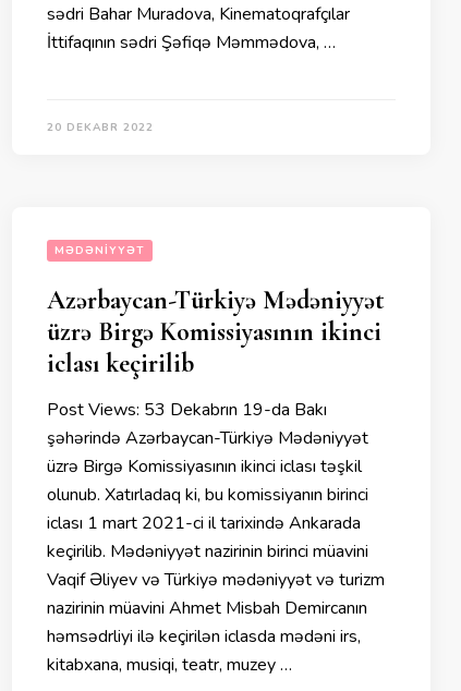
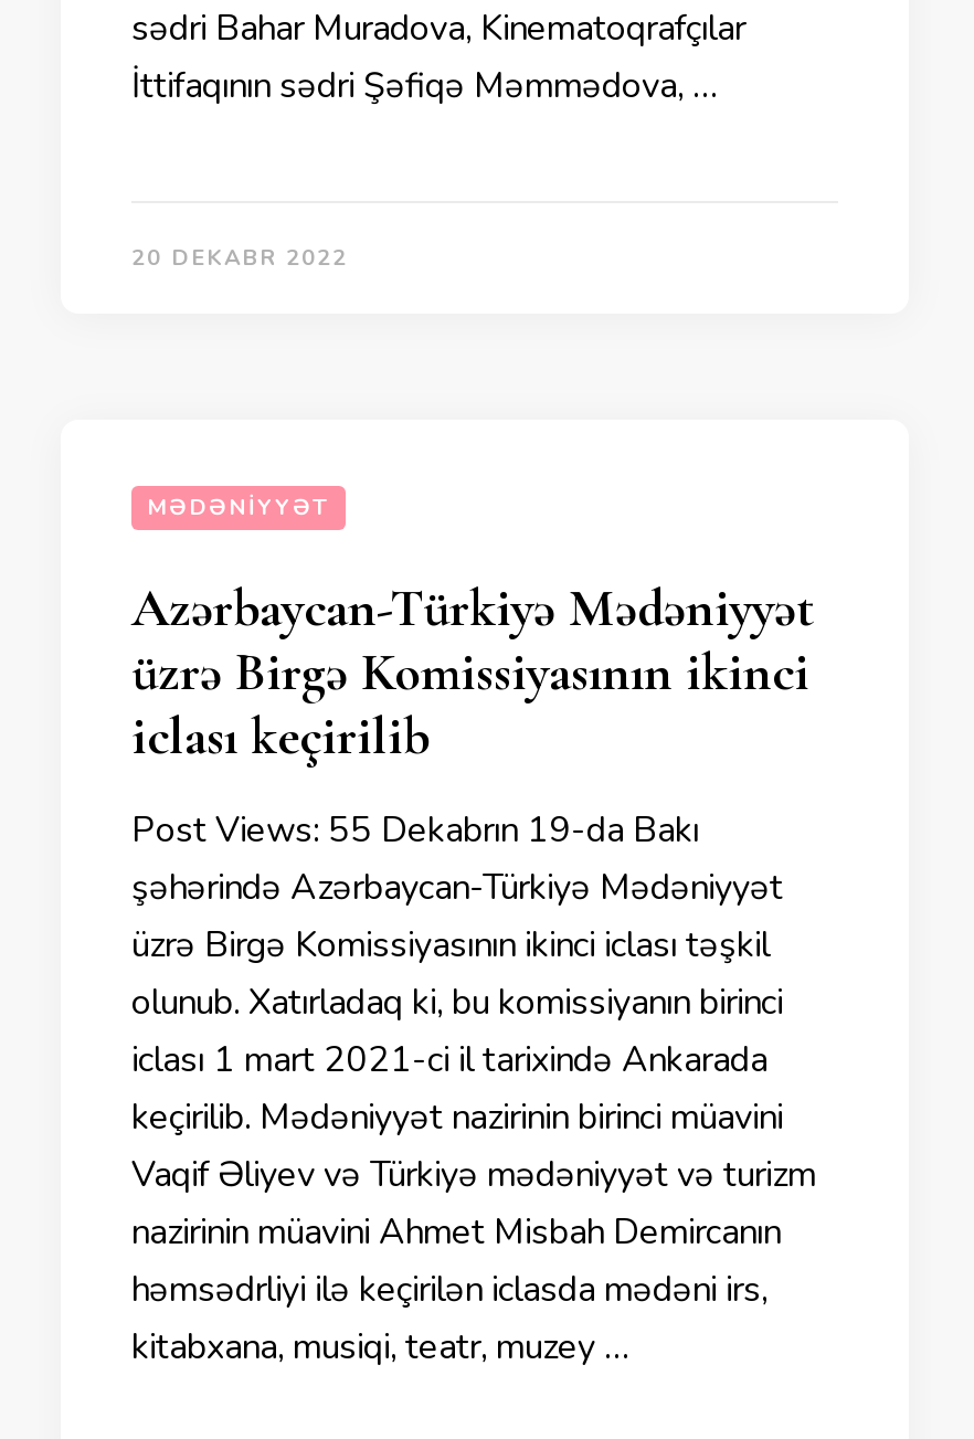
- Post Views: 53 Dekabrın 19-da Bakı
+ Post Views: 55 Dekabrın 19-da Bakı
